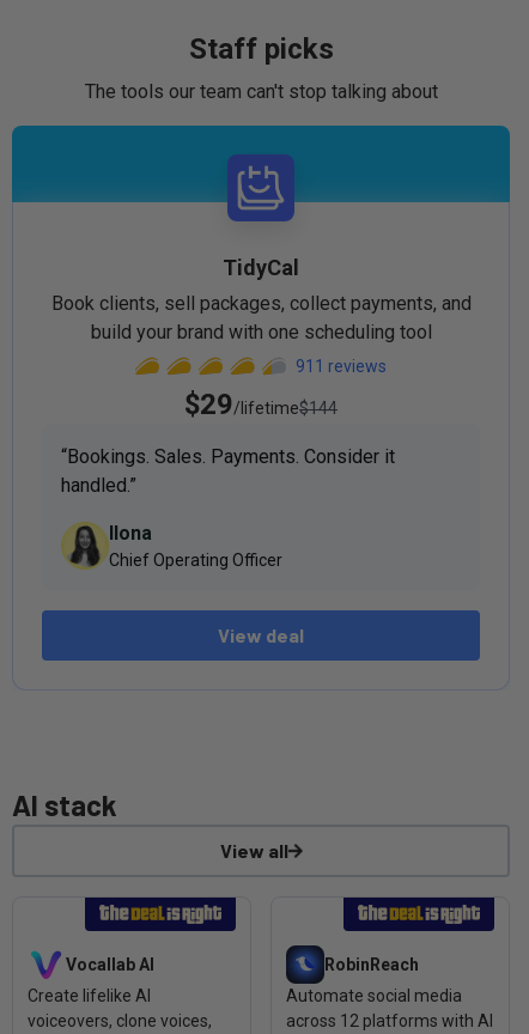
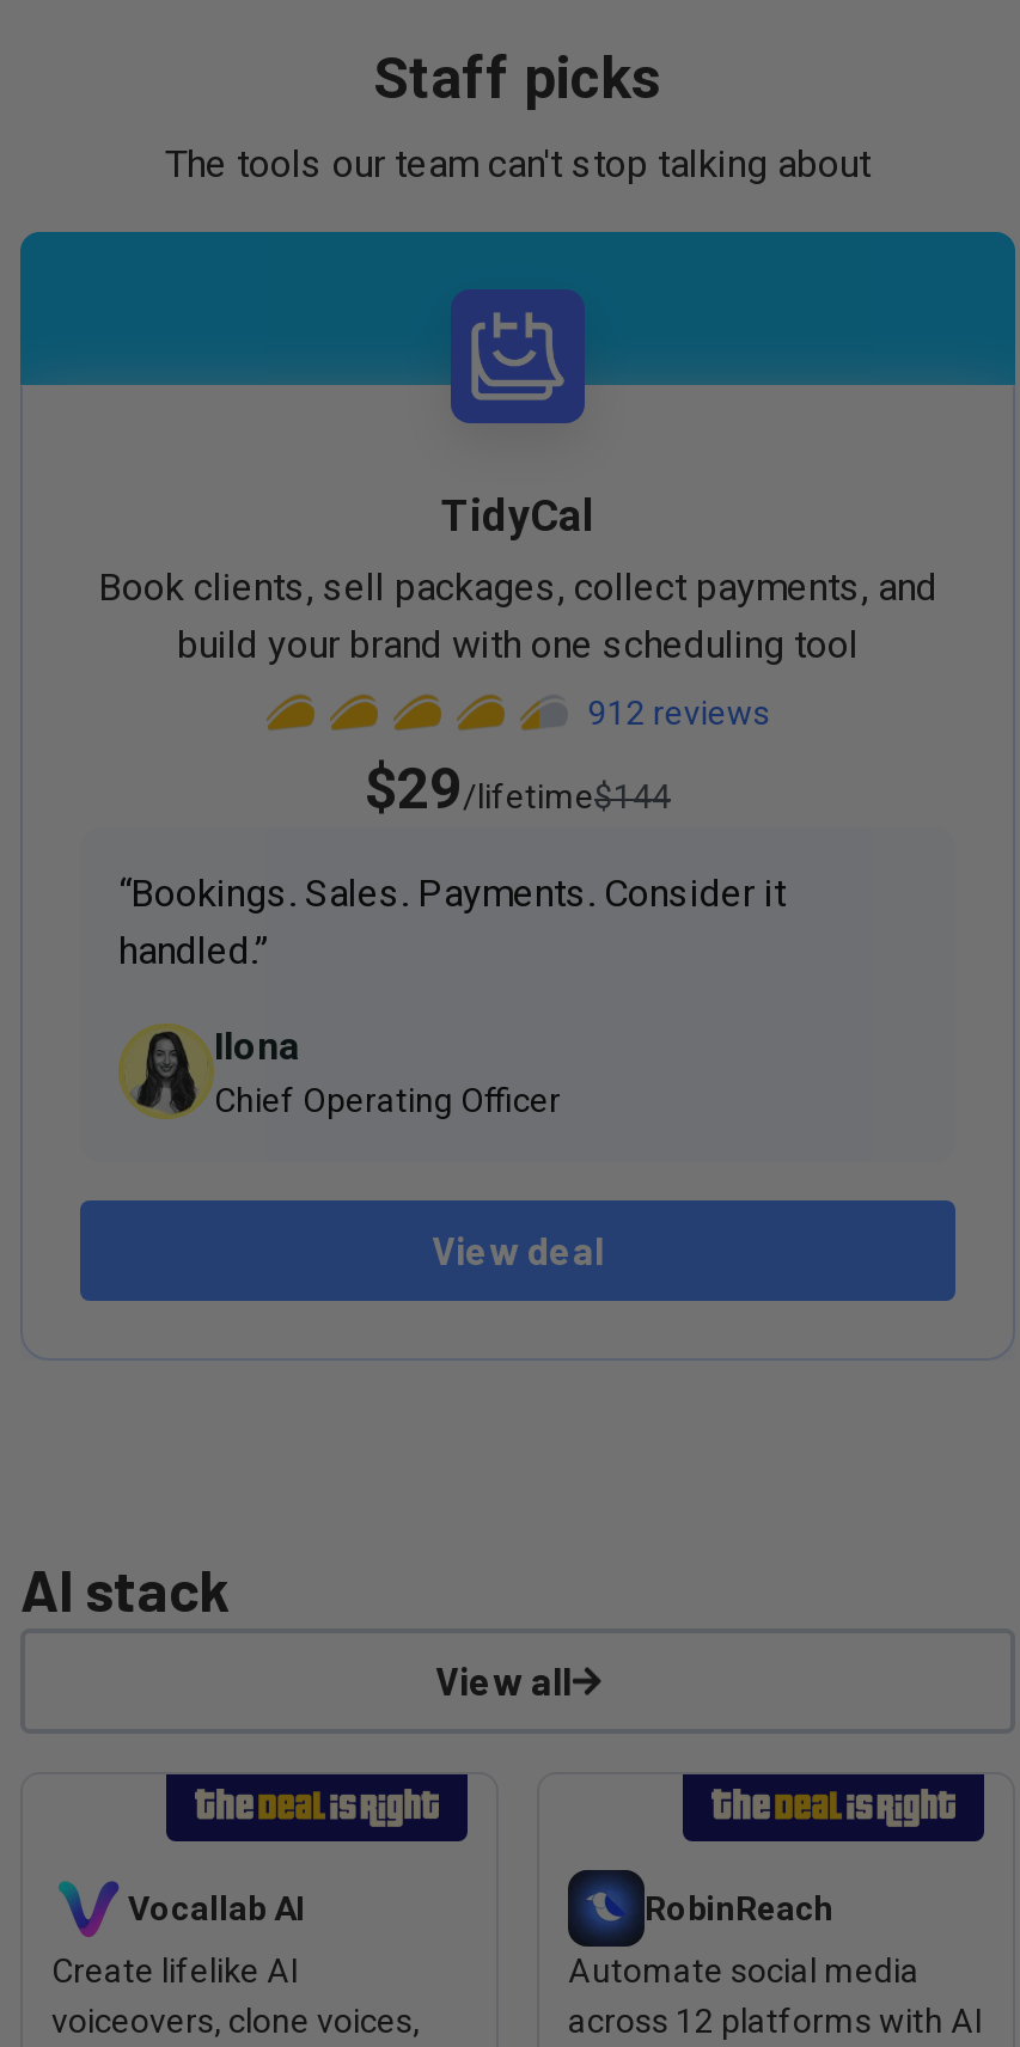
- 911 reviews
+ 912 reviews
